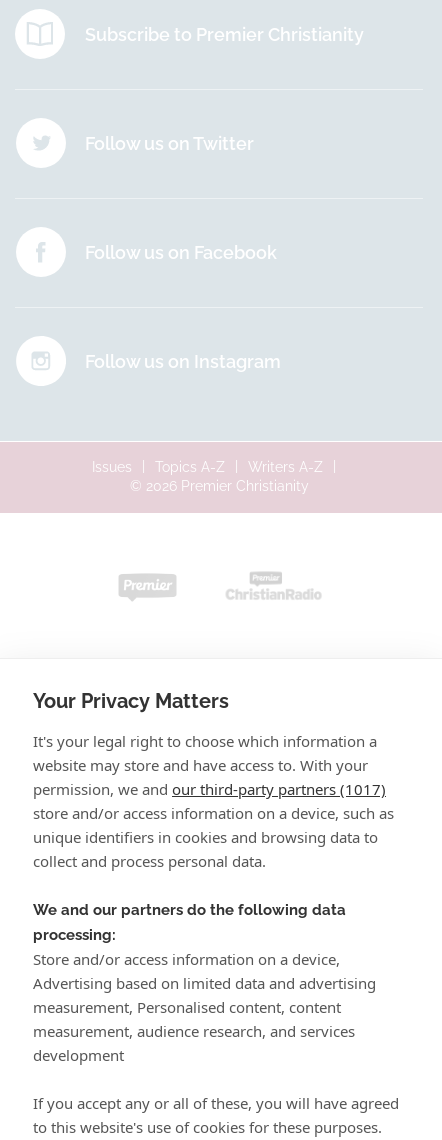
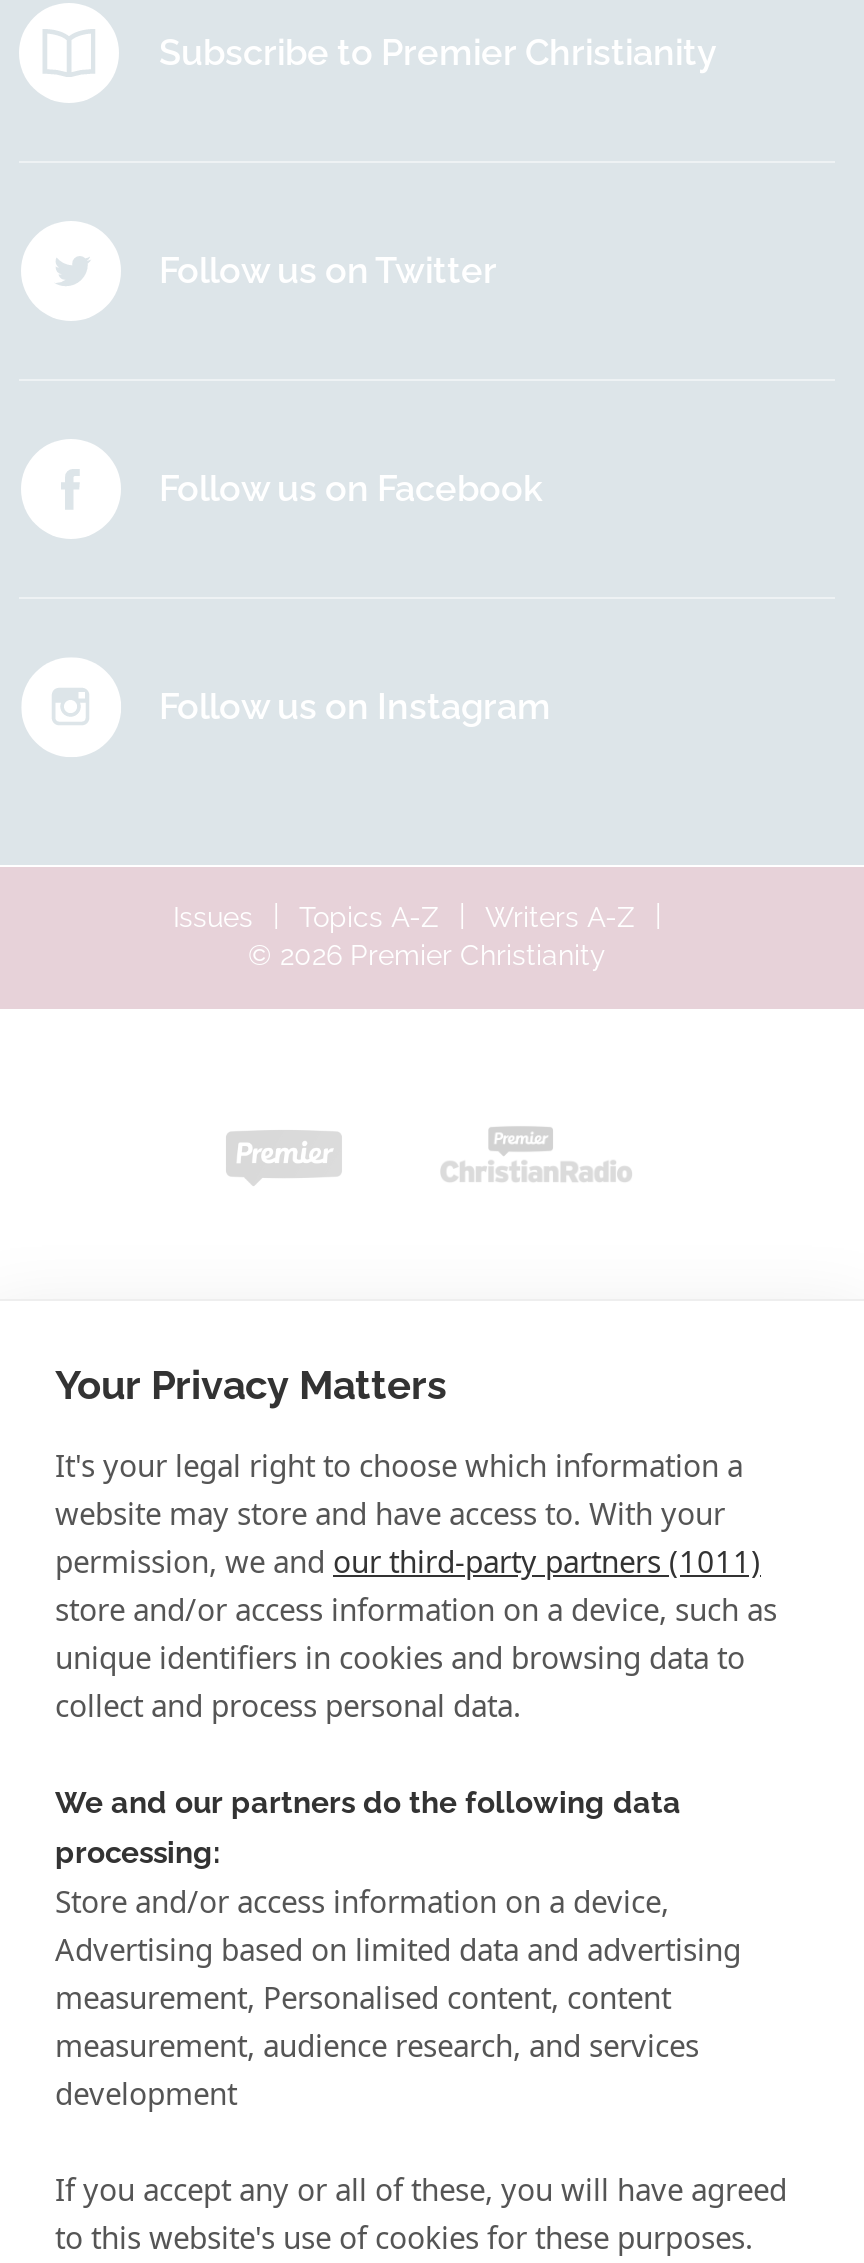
- permission, we and our third-party partners (1017)
+ permission, we and our third-party partners (1011)
